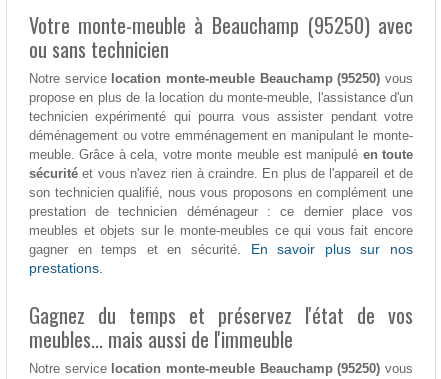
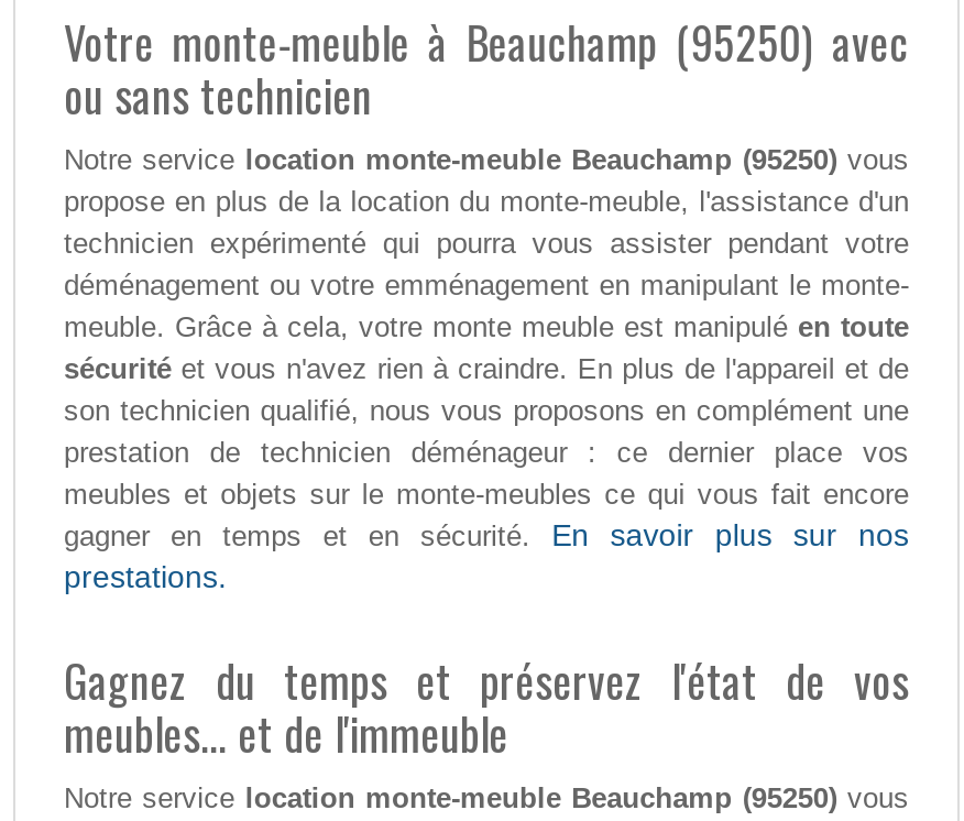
- meubles... mais aussi de l'immeuble
+ meubles... et de l'immeuble
